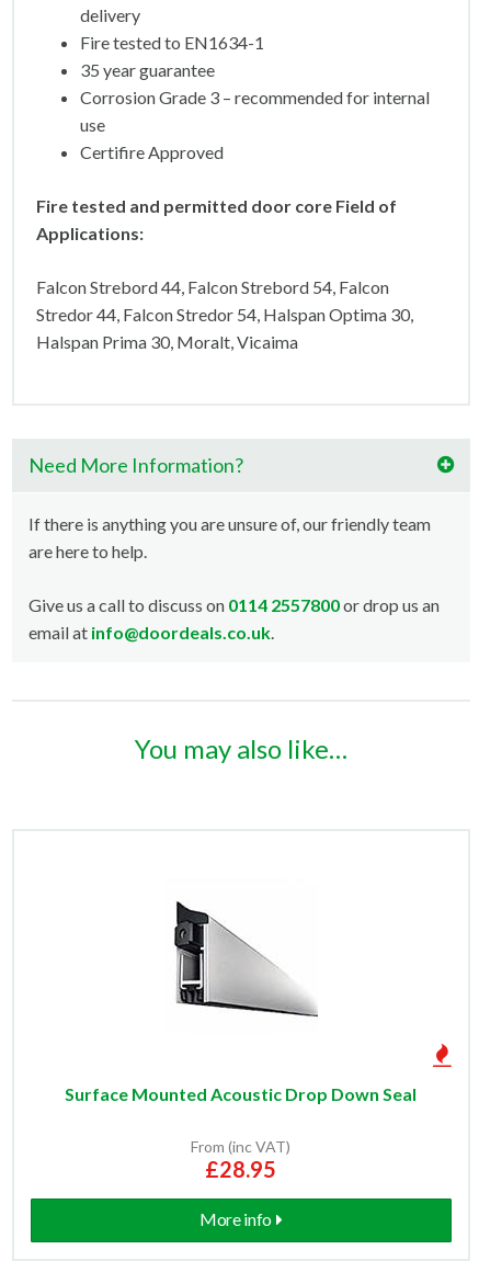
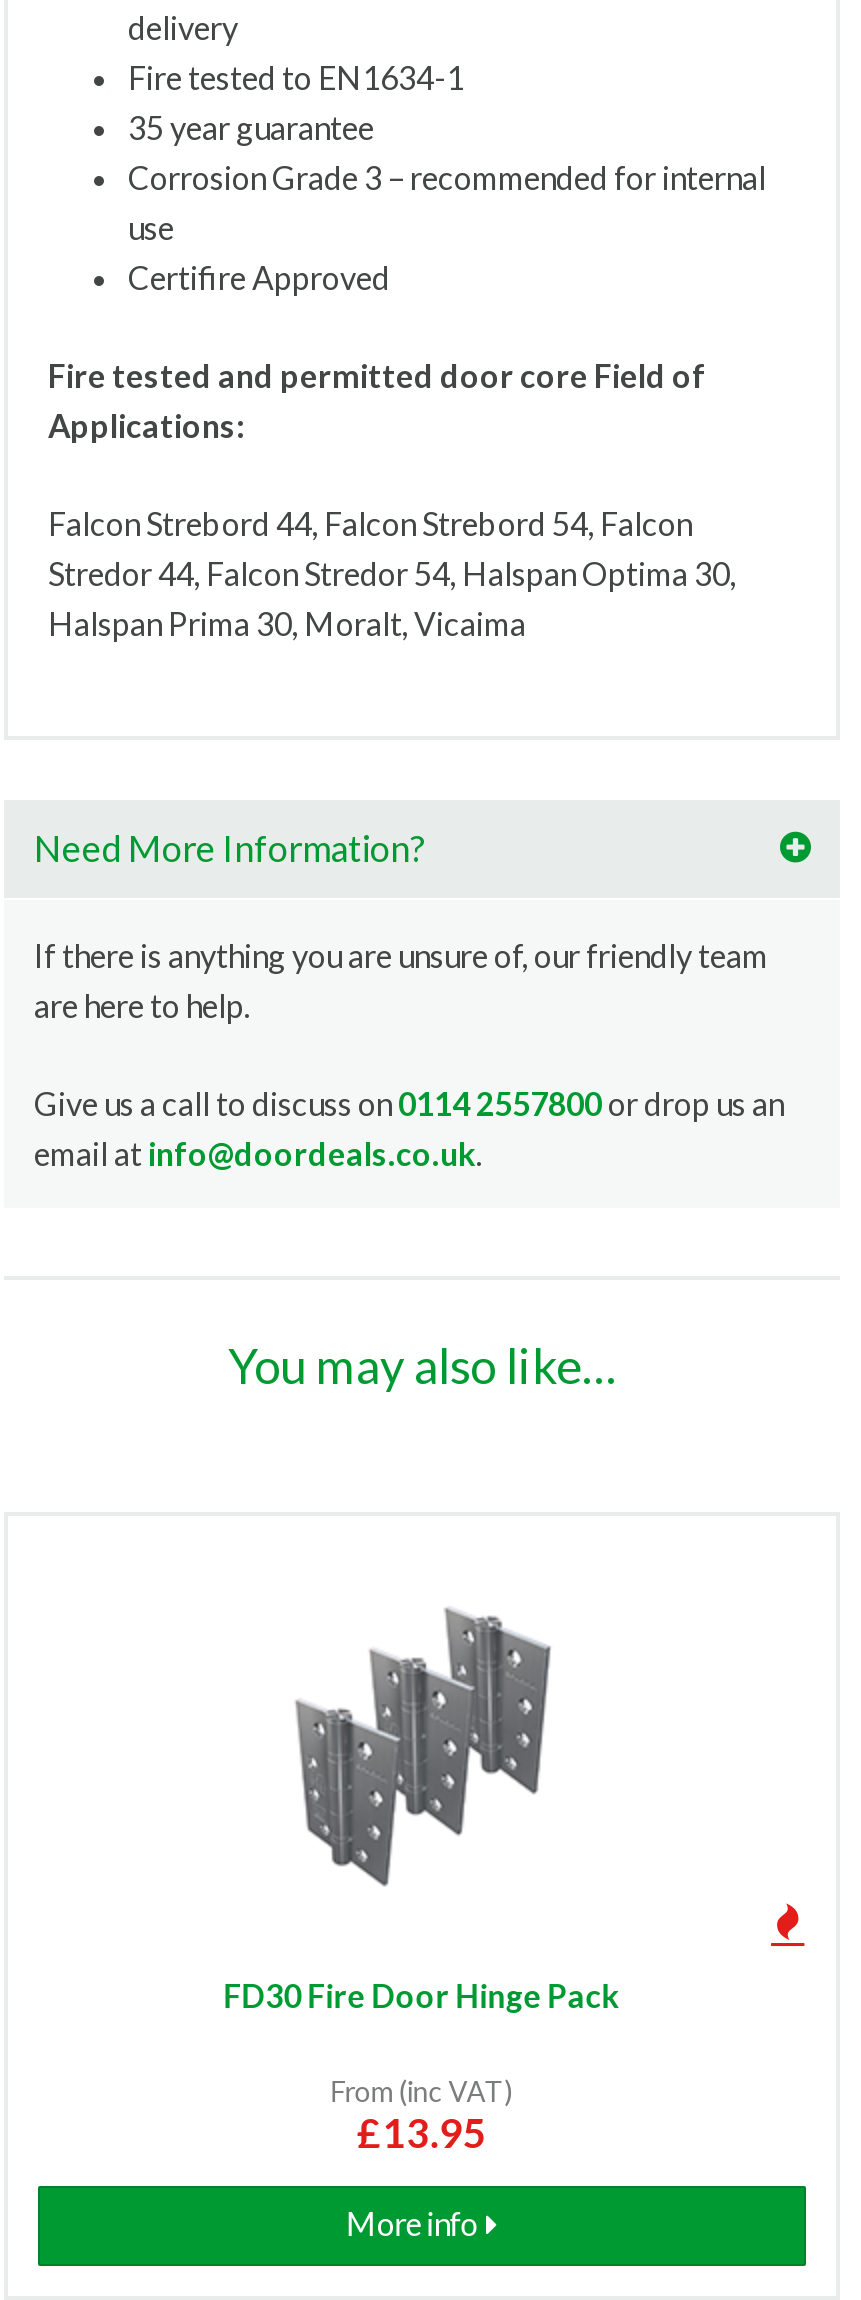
- [image]
+ [image]

- Surface Mounted Acoustic Drop Down Seal
+ FD30 Fire Door Hinge Pack

- £28.95
+ £13.95
